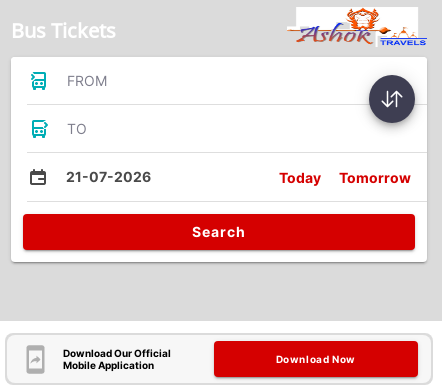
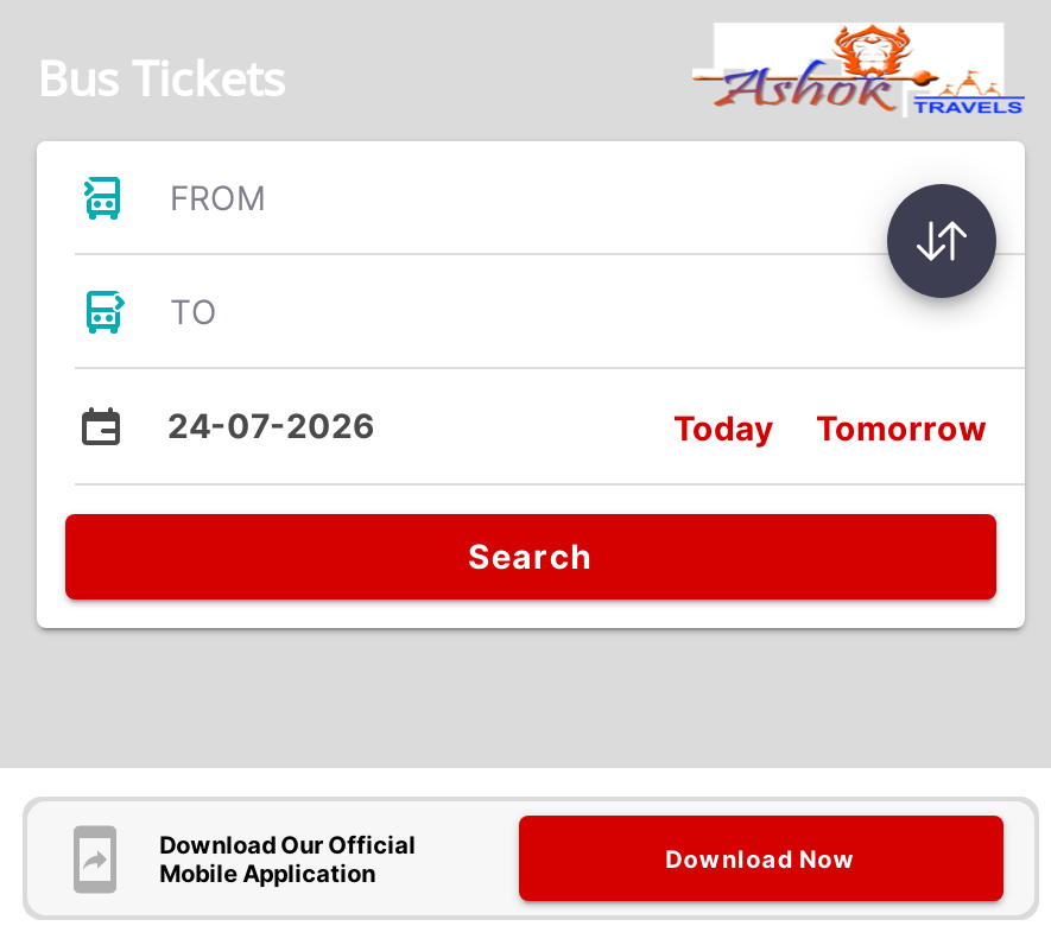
- 21-07-2026
+ 24-07-2026
